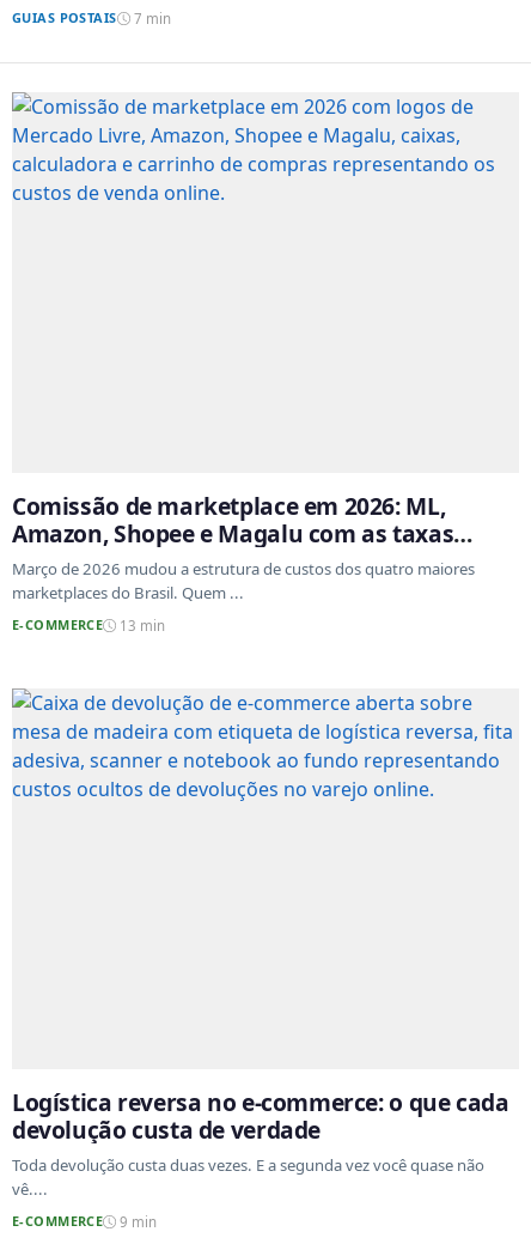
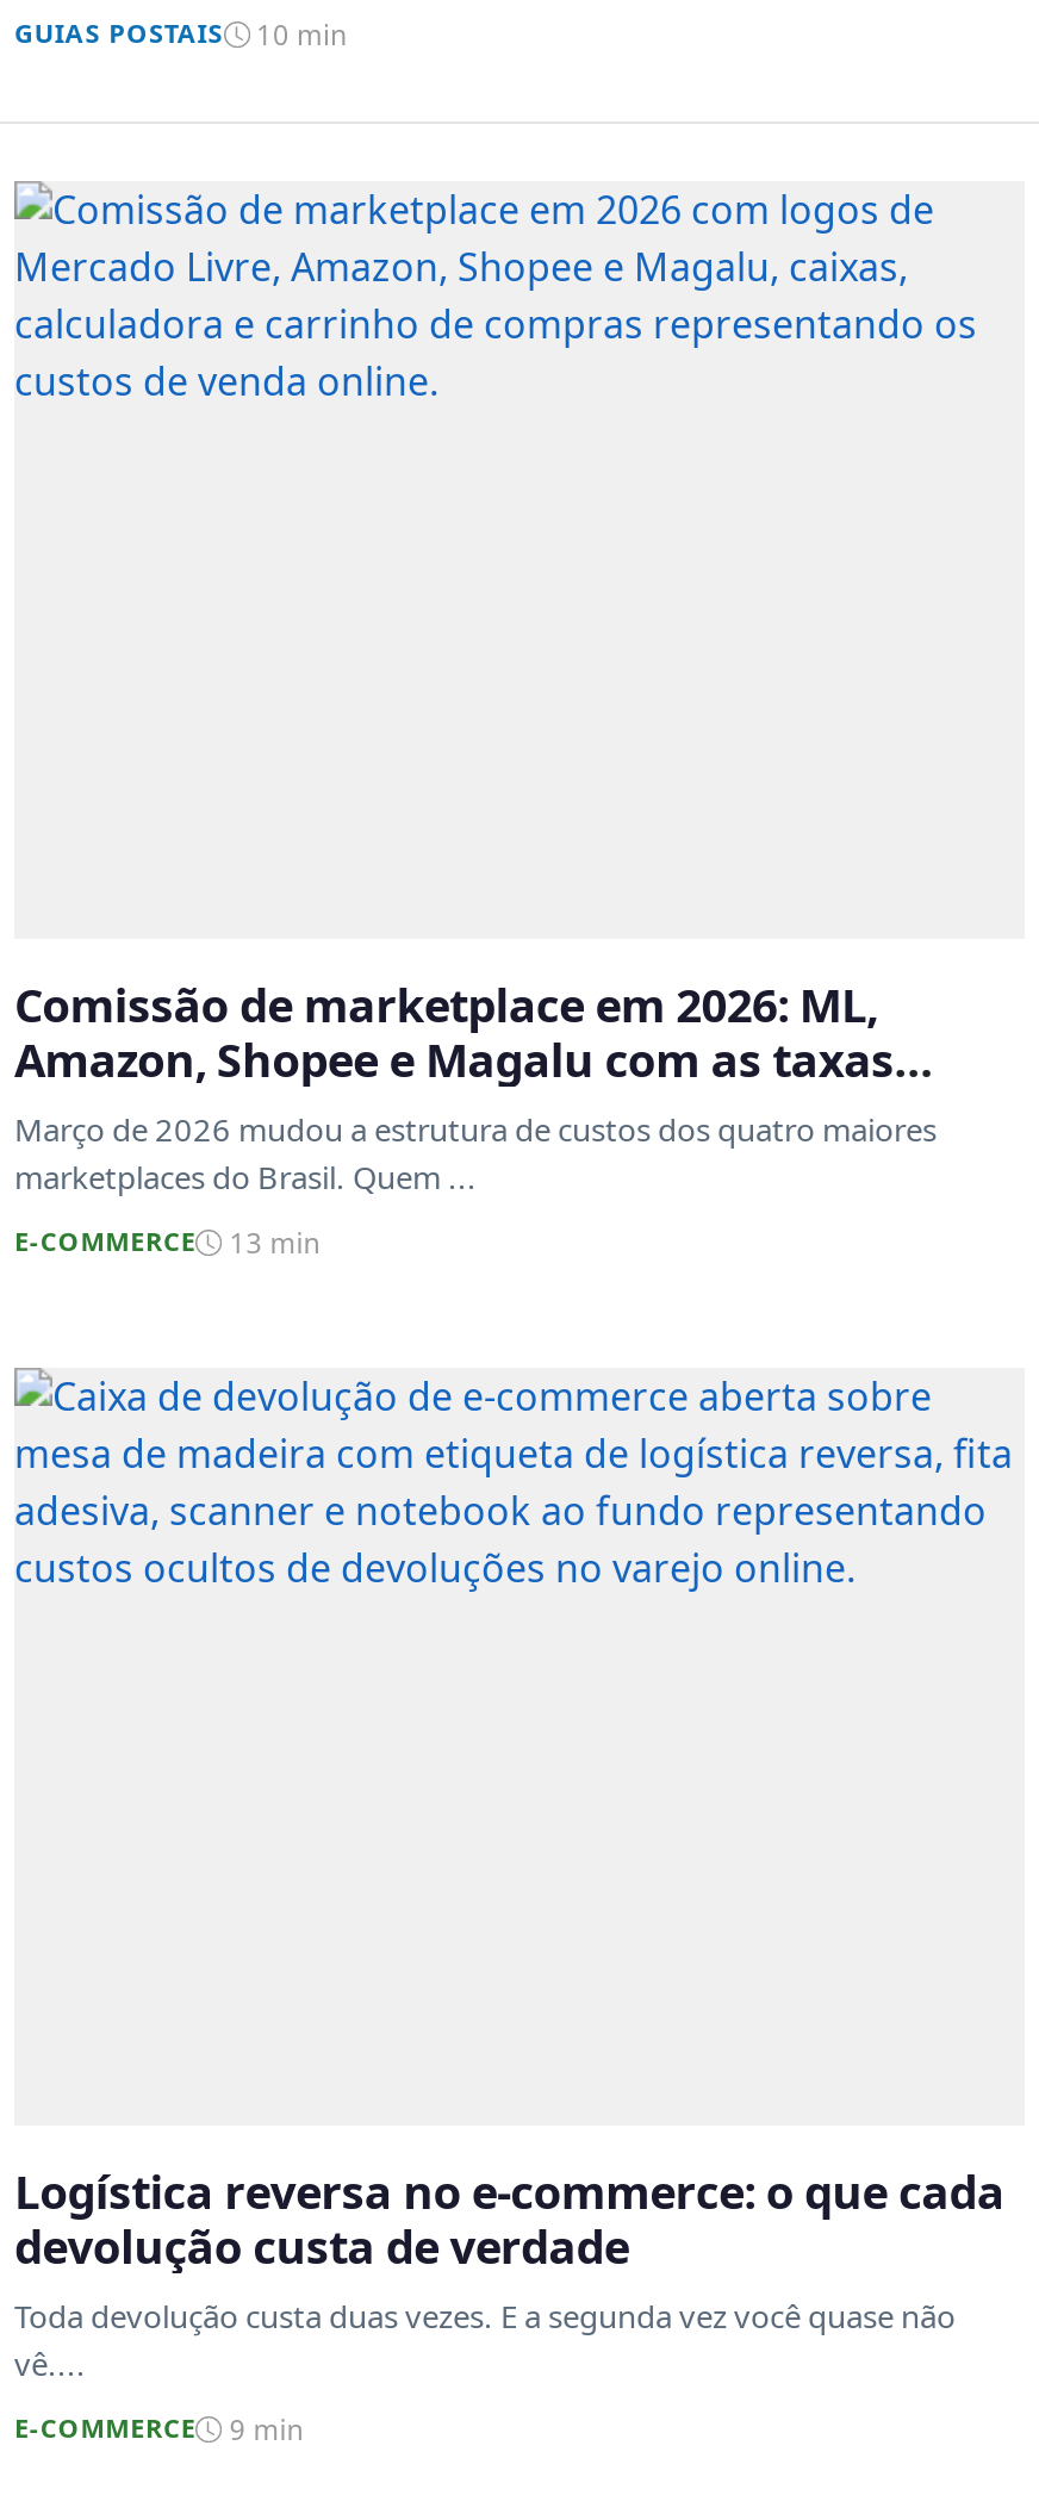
- GUIAS POSTAIS 7 min
+ GUIAS POSTAIS 10 min
